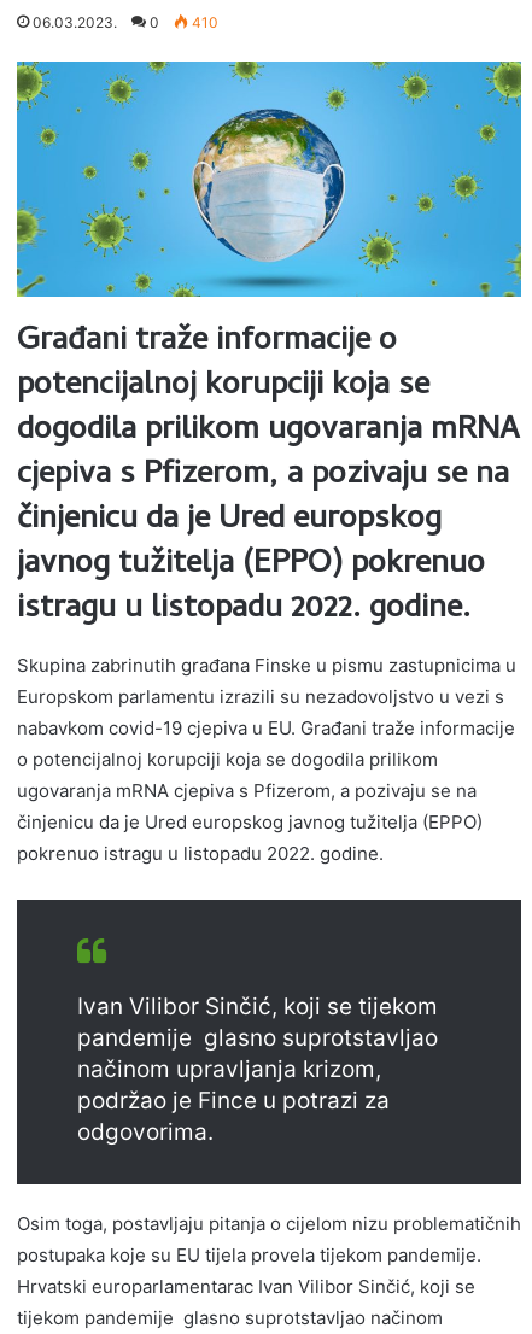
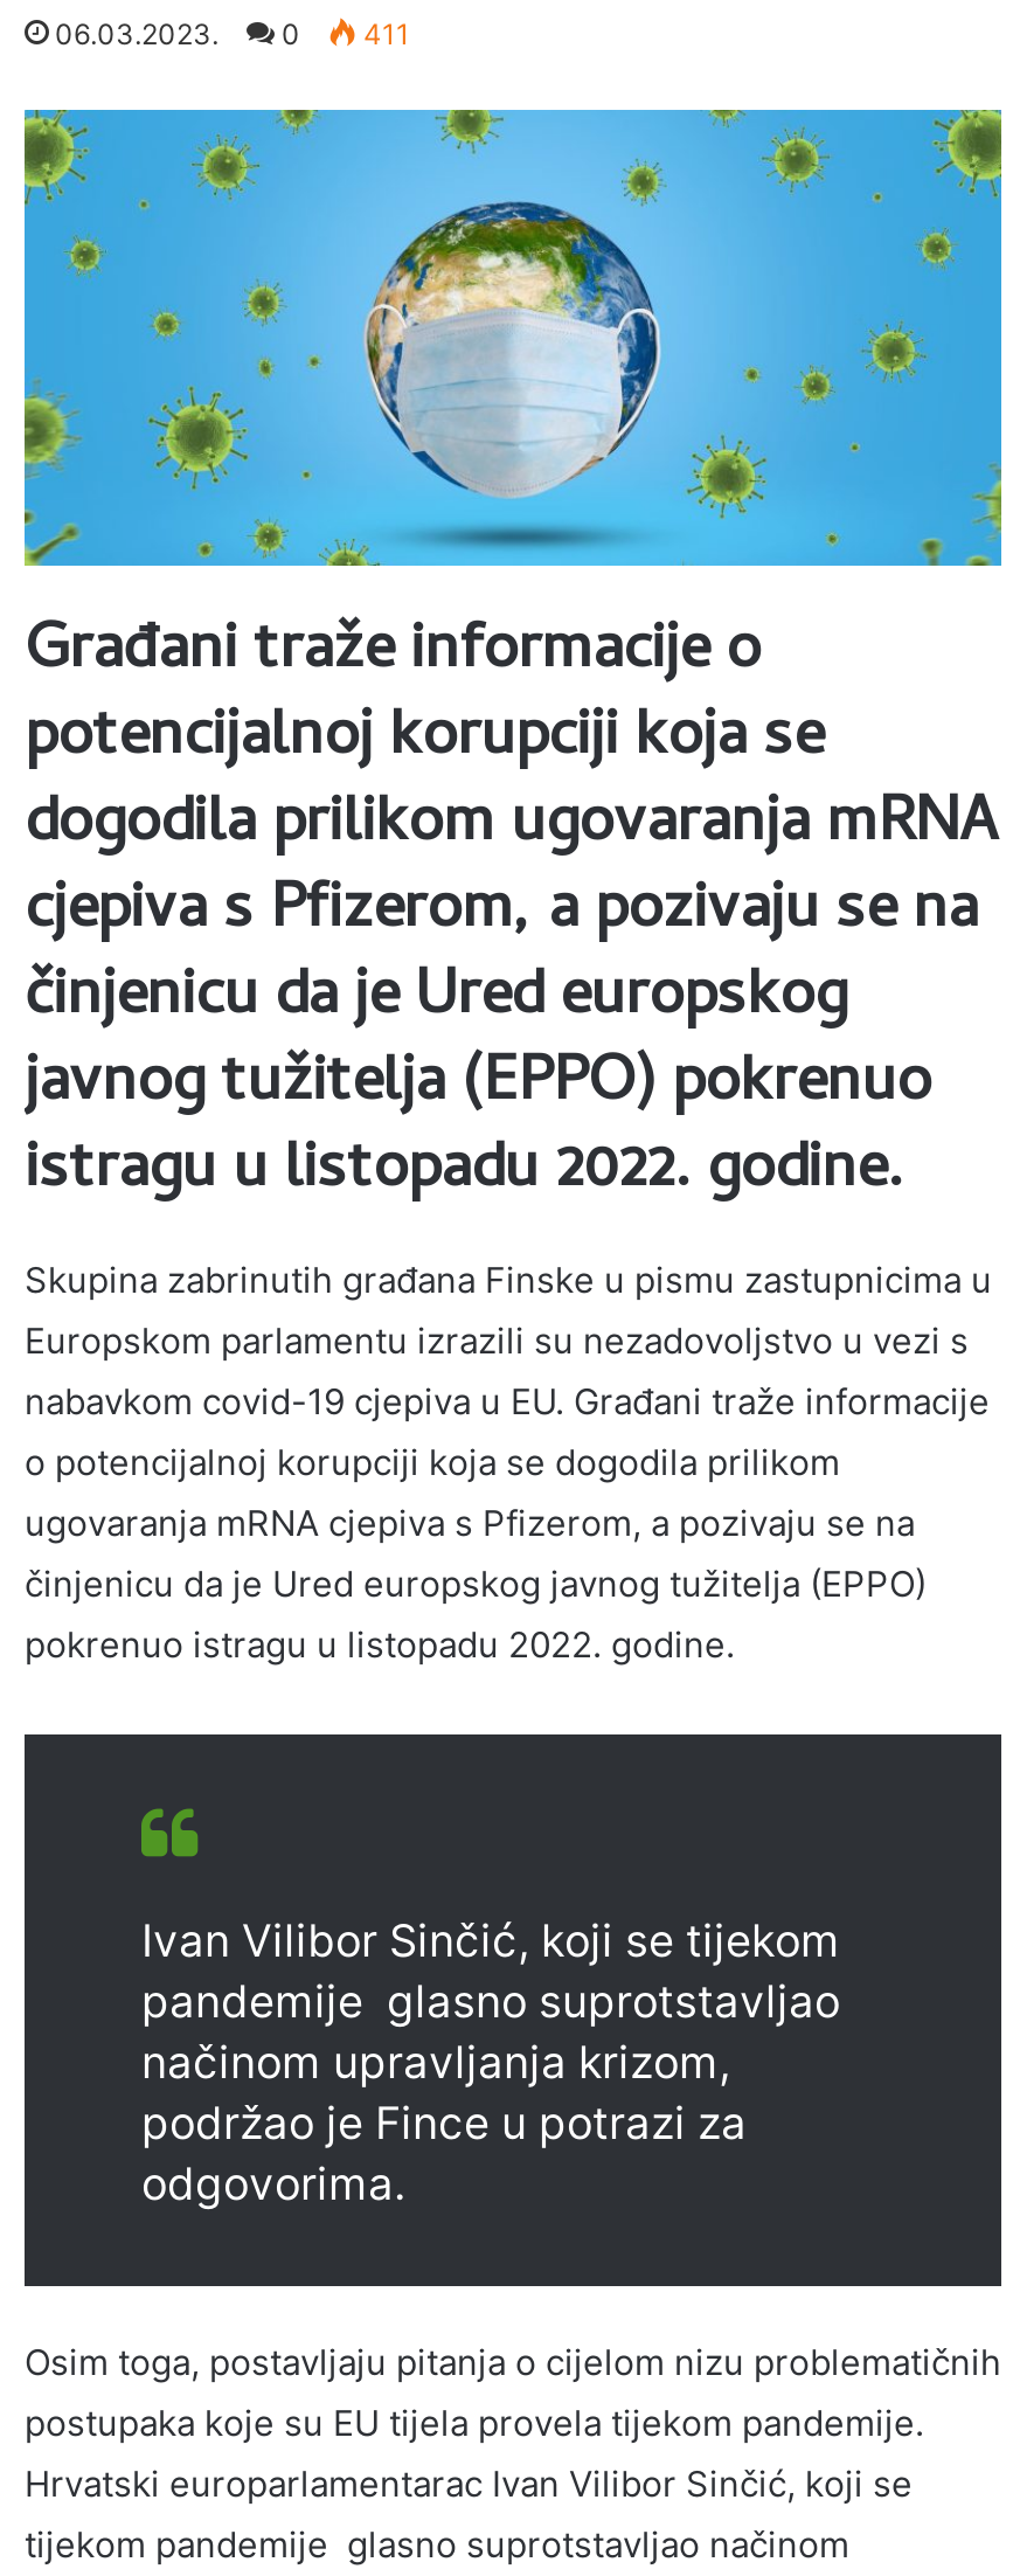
- 06.03.2023. 0 410
+ 06.03.2023. 0 411
